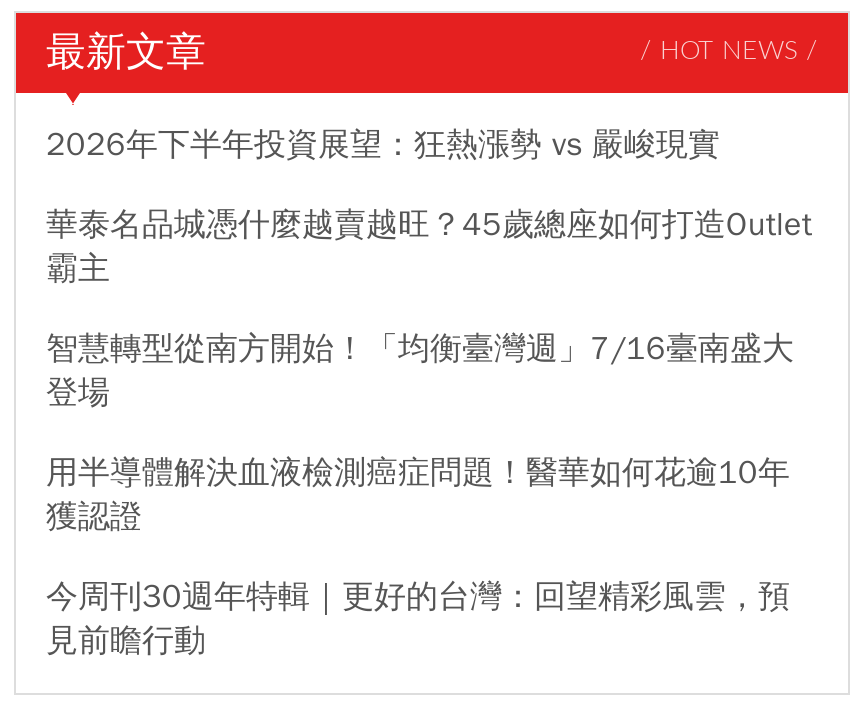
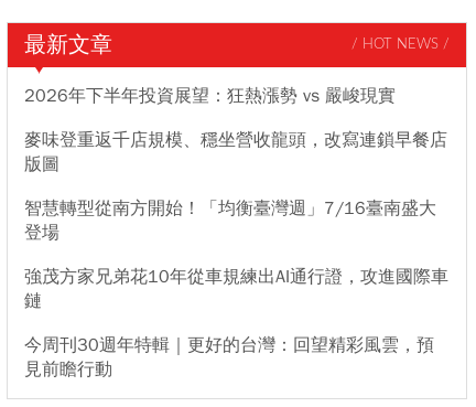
- 華泰名品城憑什麼越賣越旺？45歲總座如何打造Outlet
- 霸主
+ 麥味登重返千店規模、穩坐營收龍頭，改寫連鎖早餐店
+ 版圖

- 用半導體解決血液檢測癌症問題！醫華如何花逾10年
- 獲認證
+ 強茂方家兄弟花10年從車規練出AI通行證，攻進國際車
+ 鏈
